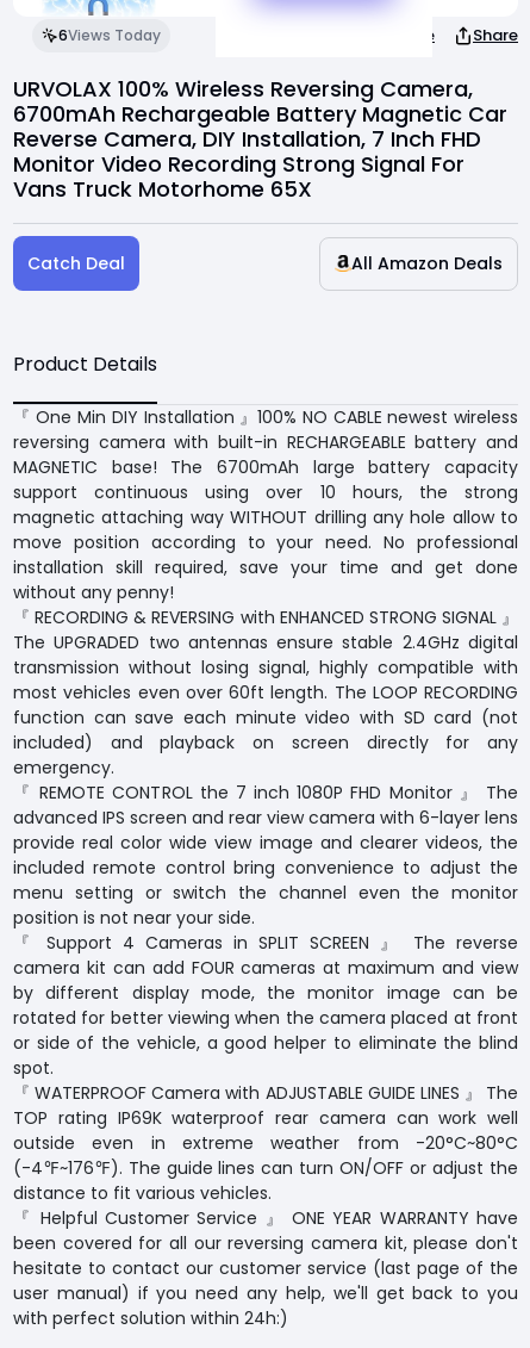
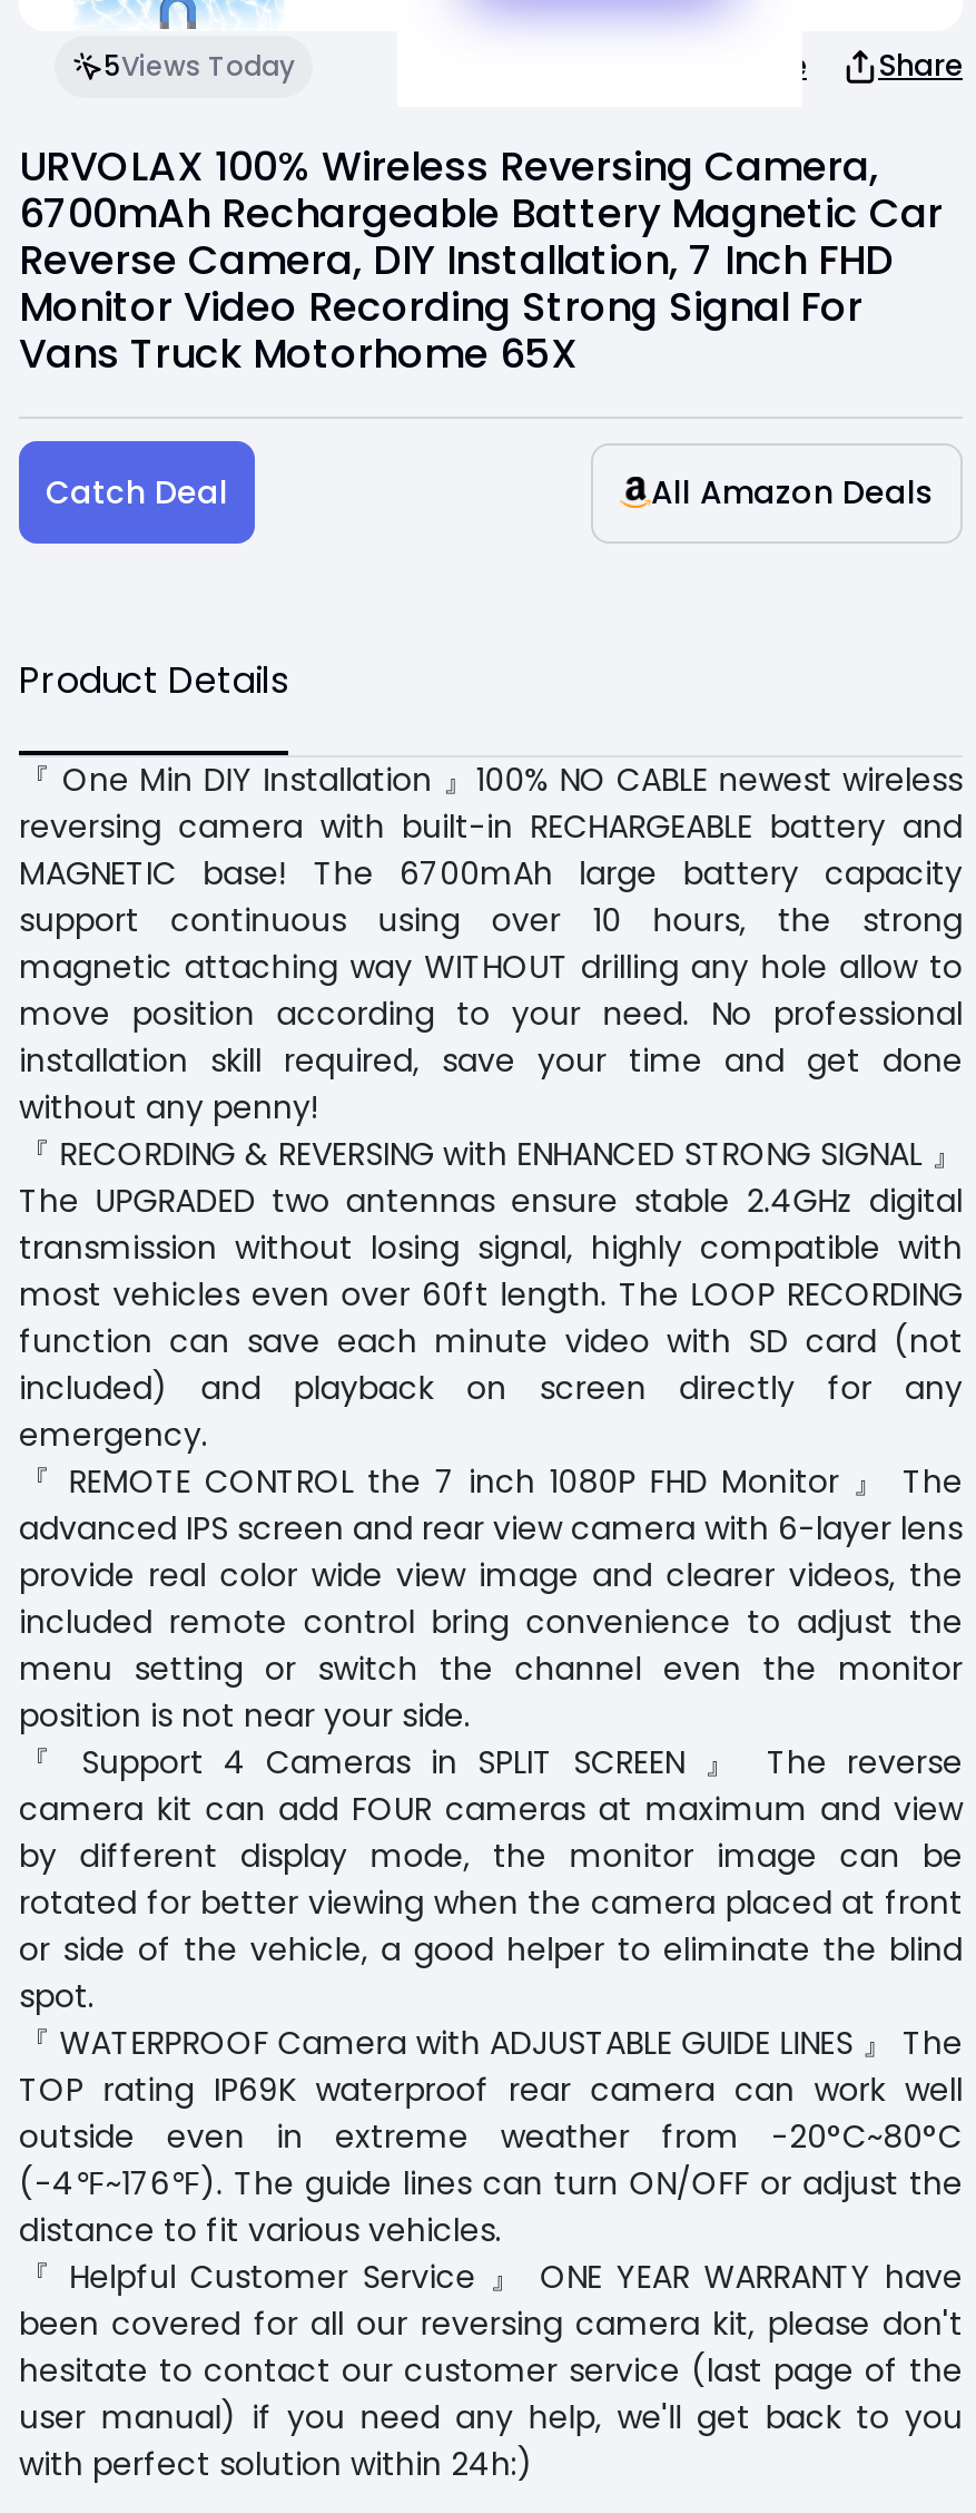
- 6Views Today
+ 5Views Today
